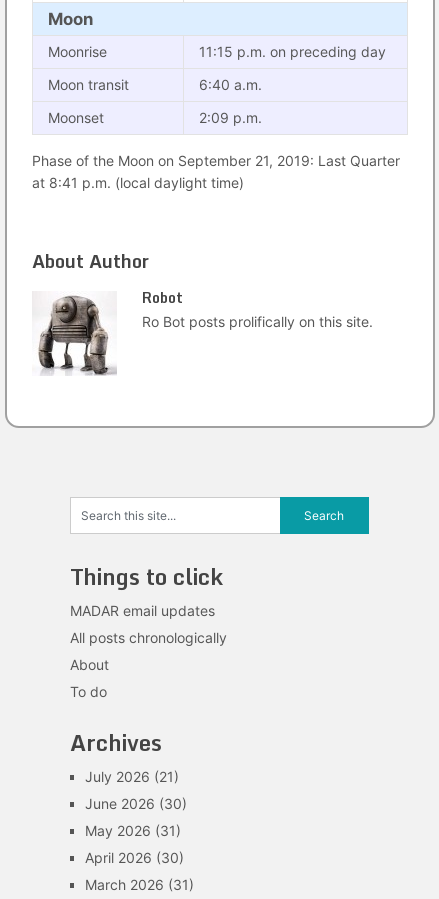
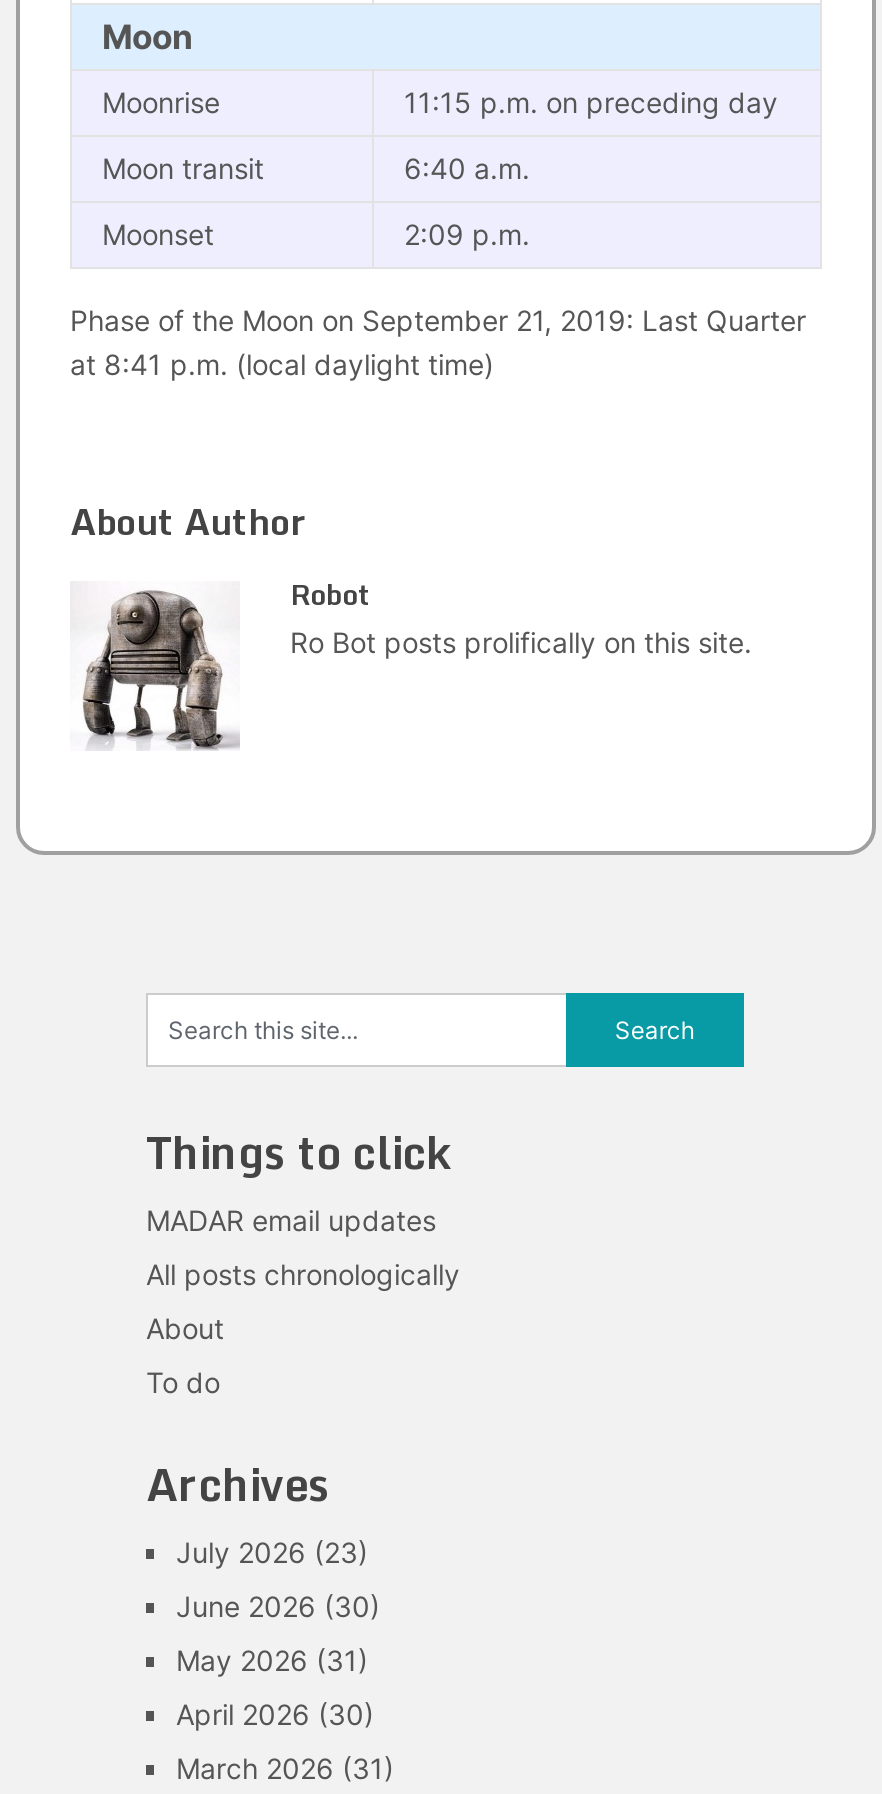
- July 2026 (21)
+ July 2026 (23)
